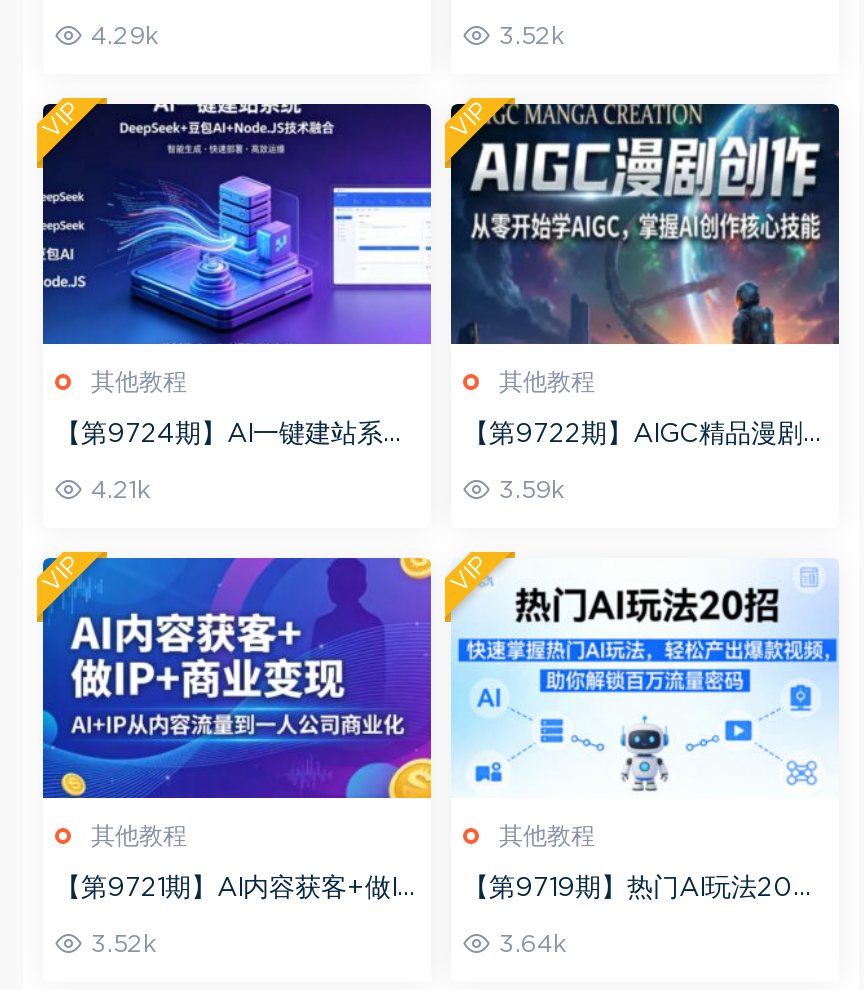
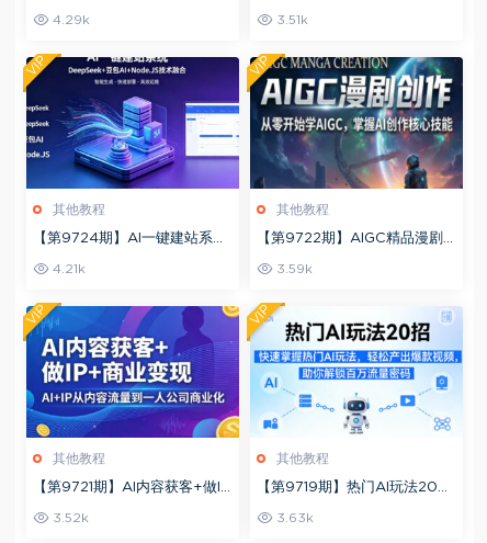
- 3.52k
+ 3.51k

- 3.64k
+ 3.63k
